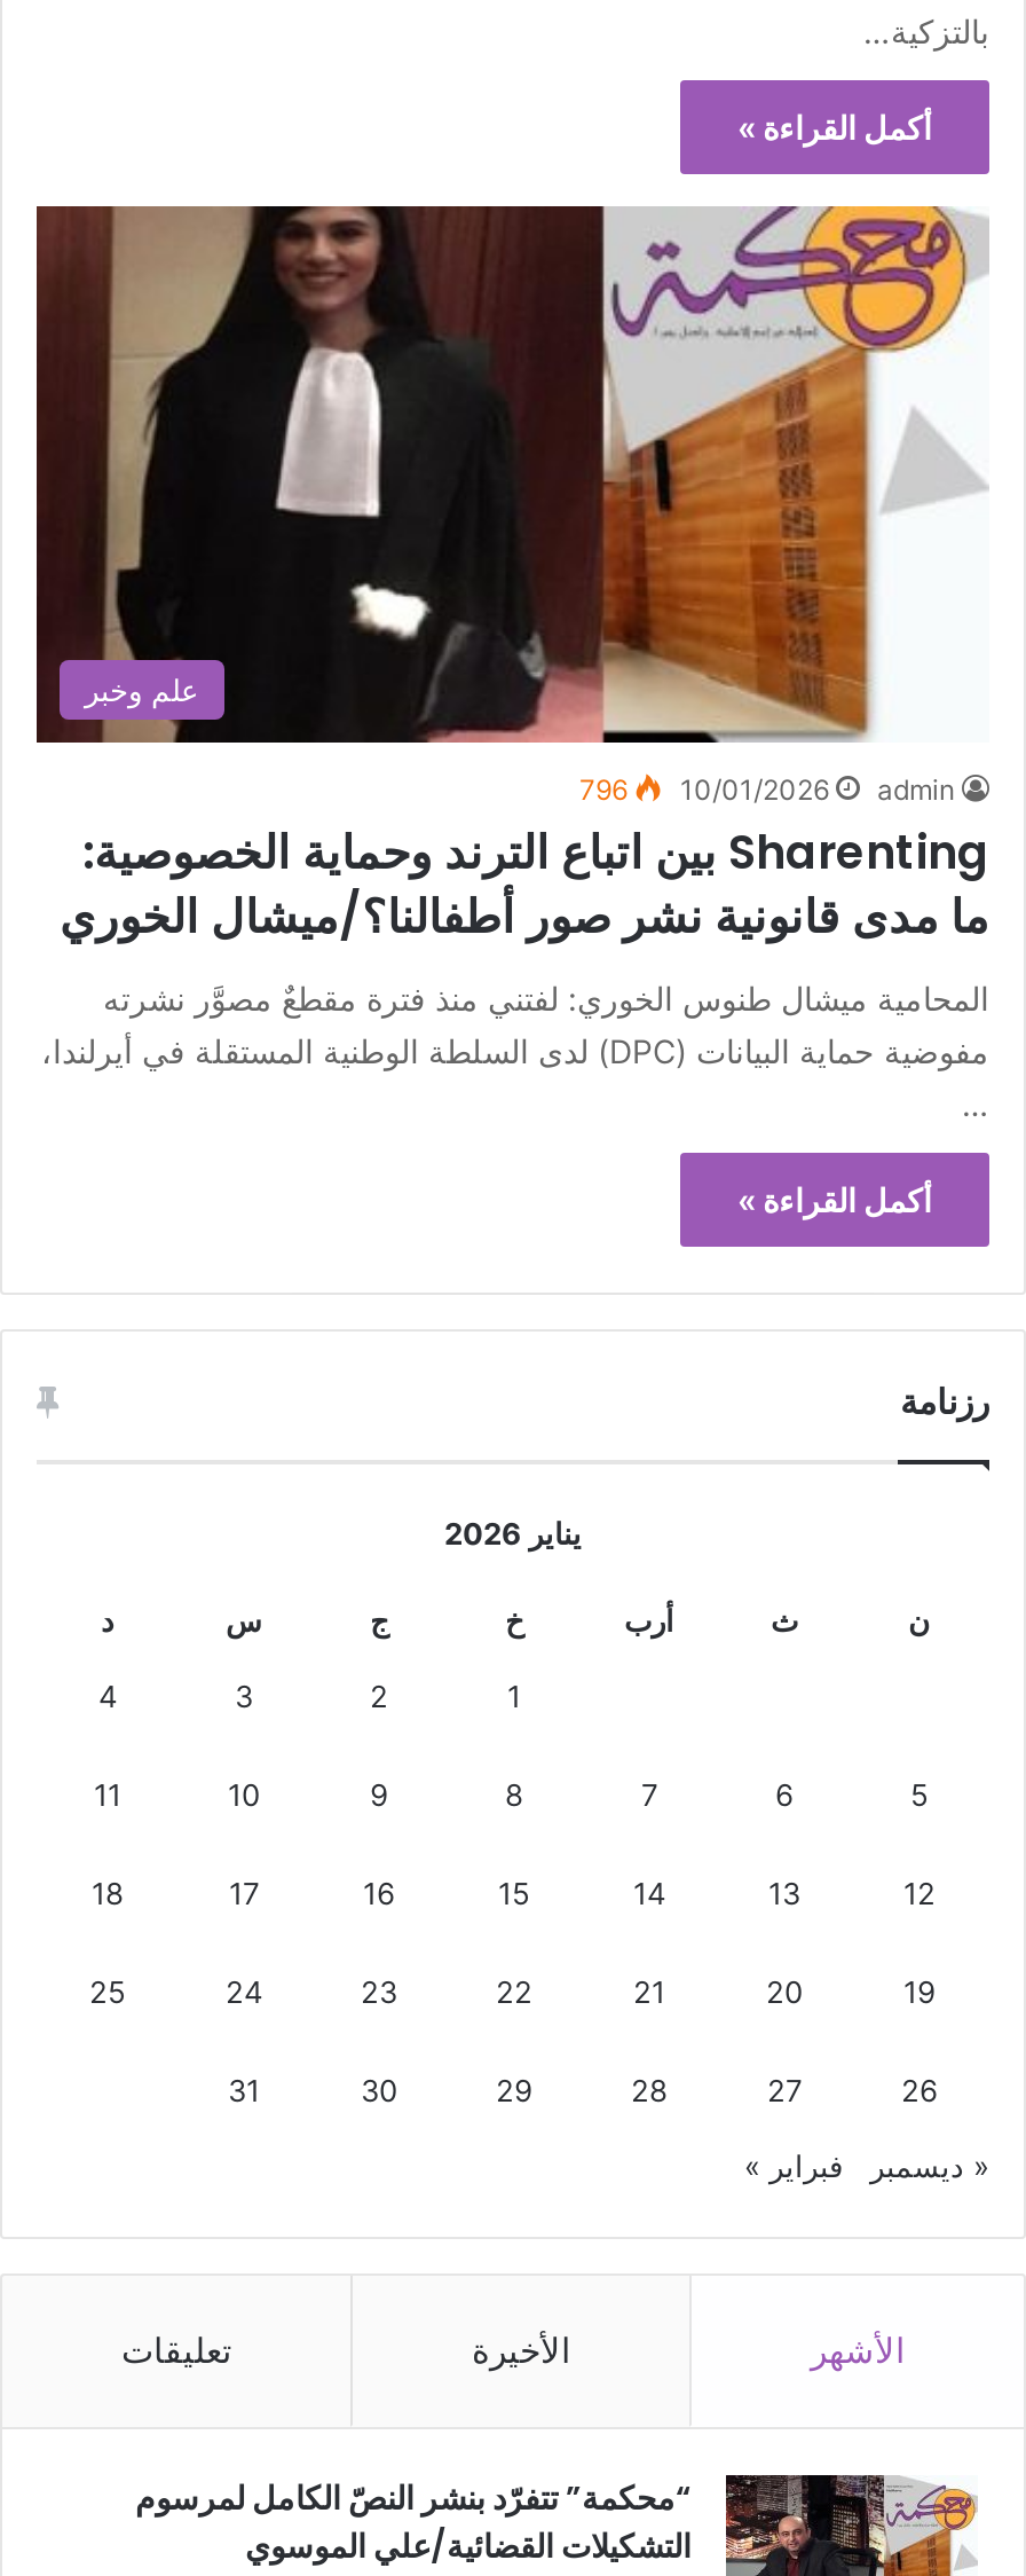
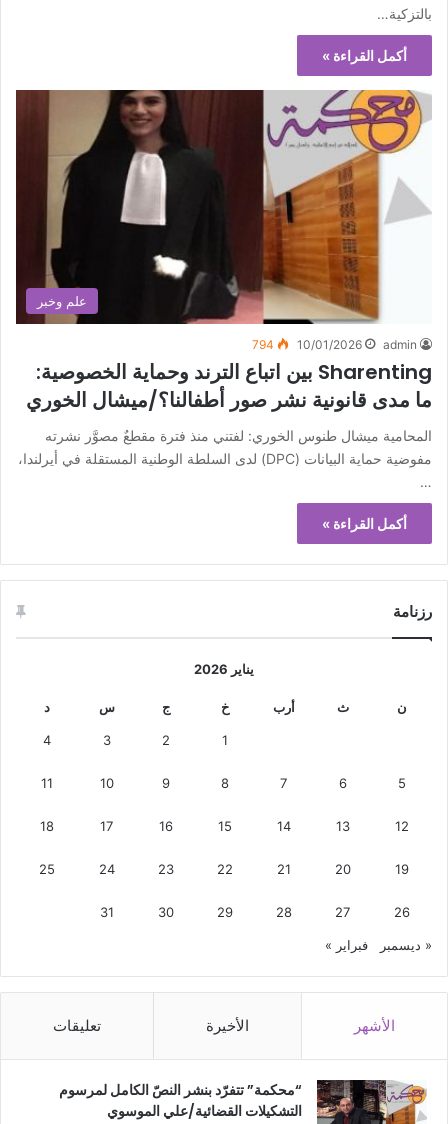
- 796 10/01/2026 admin
+ 794 10/01/2026 admin
